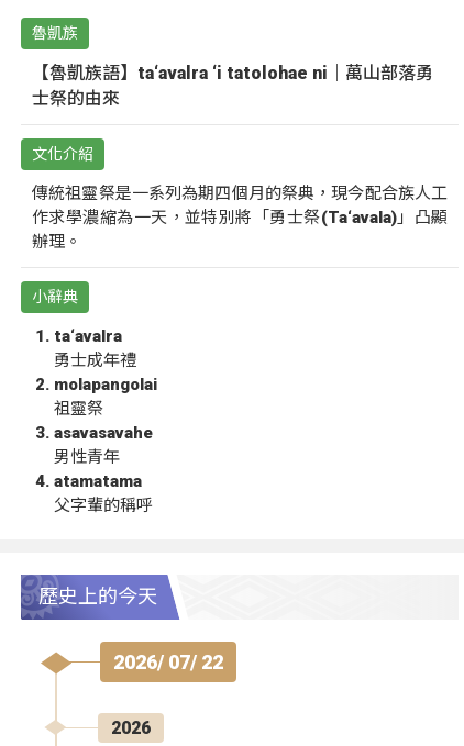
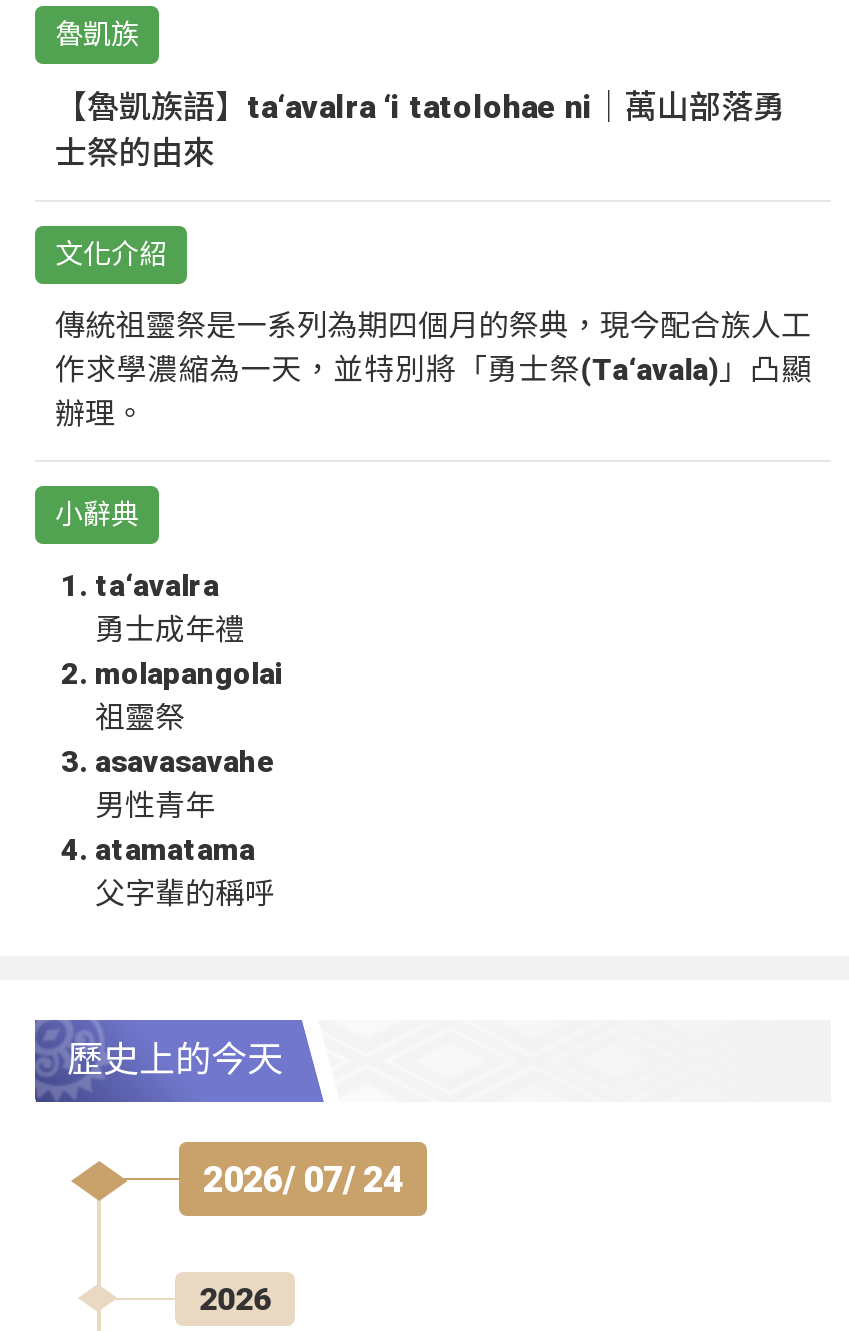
- 2026/ 07/ 22
+ 2026/ 07/ 24
